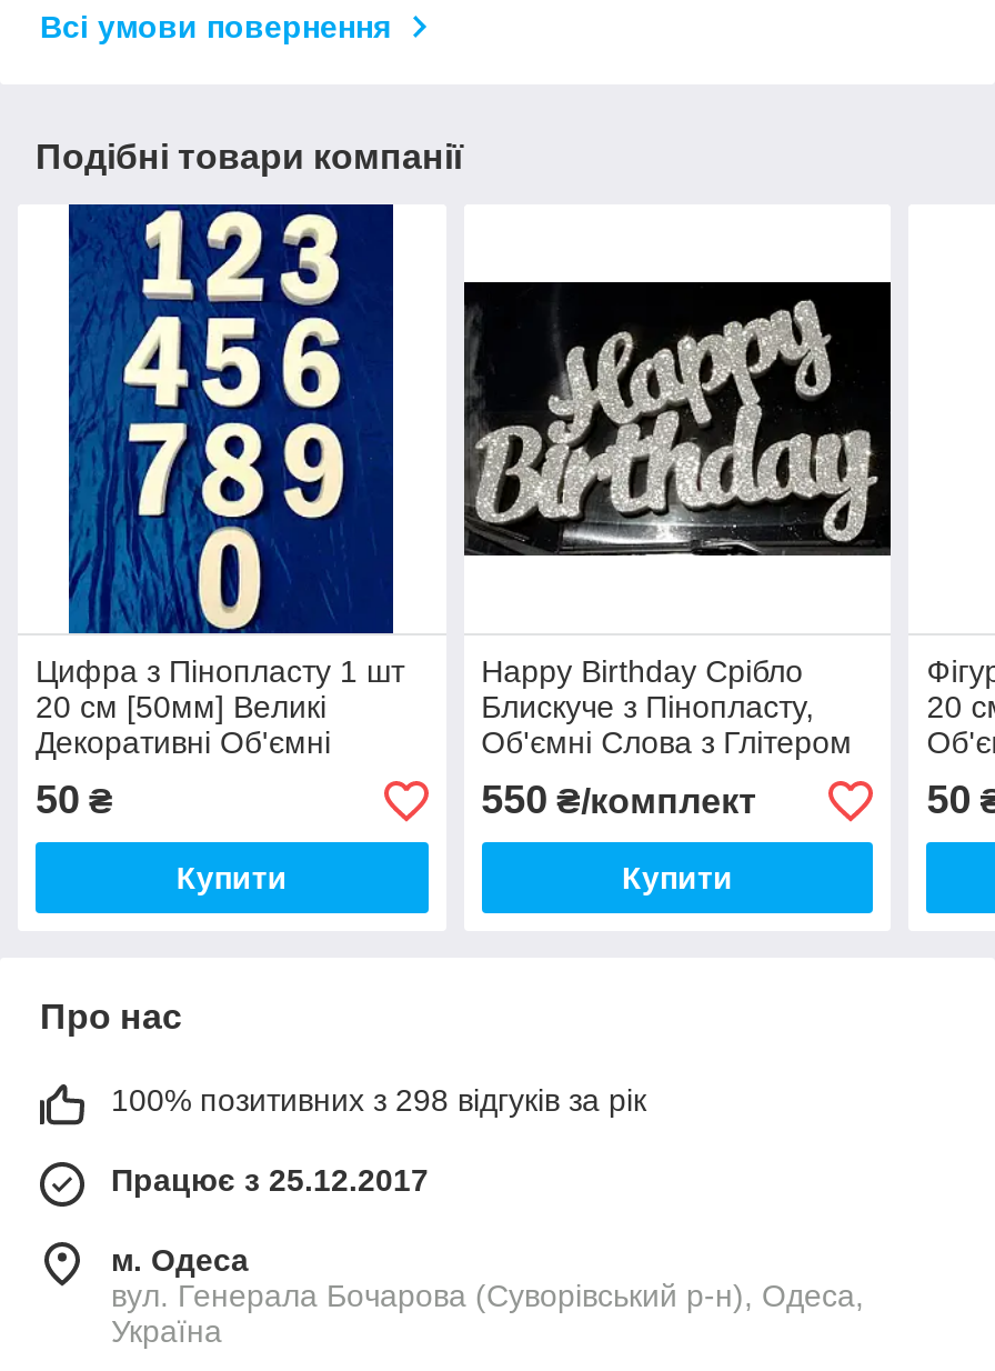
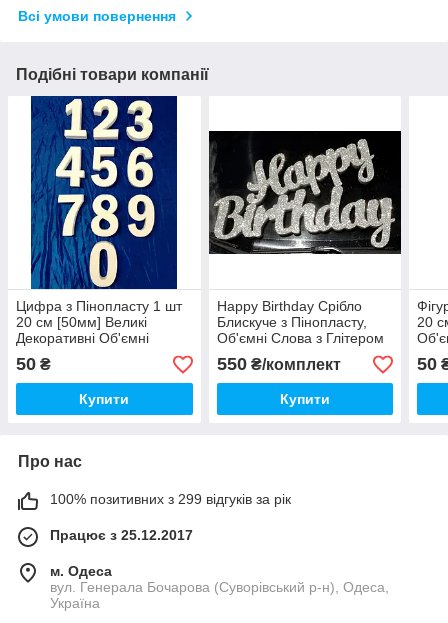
- 100% позитивних з 298 відгуків за рік
+ 100% позитивних з 299 відгуків за рік
